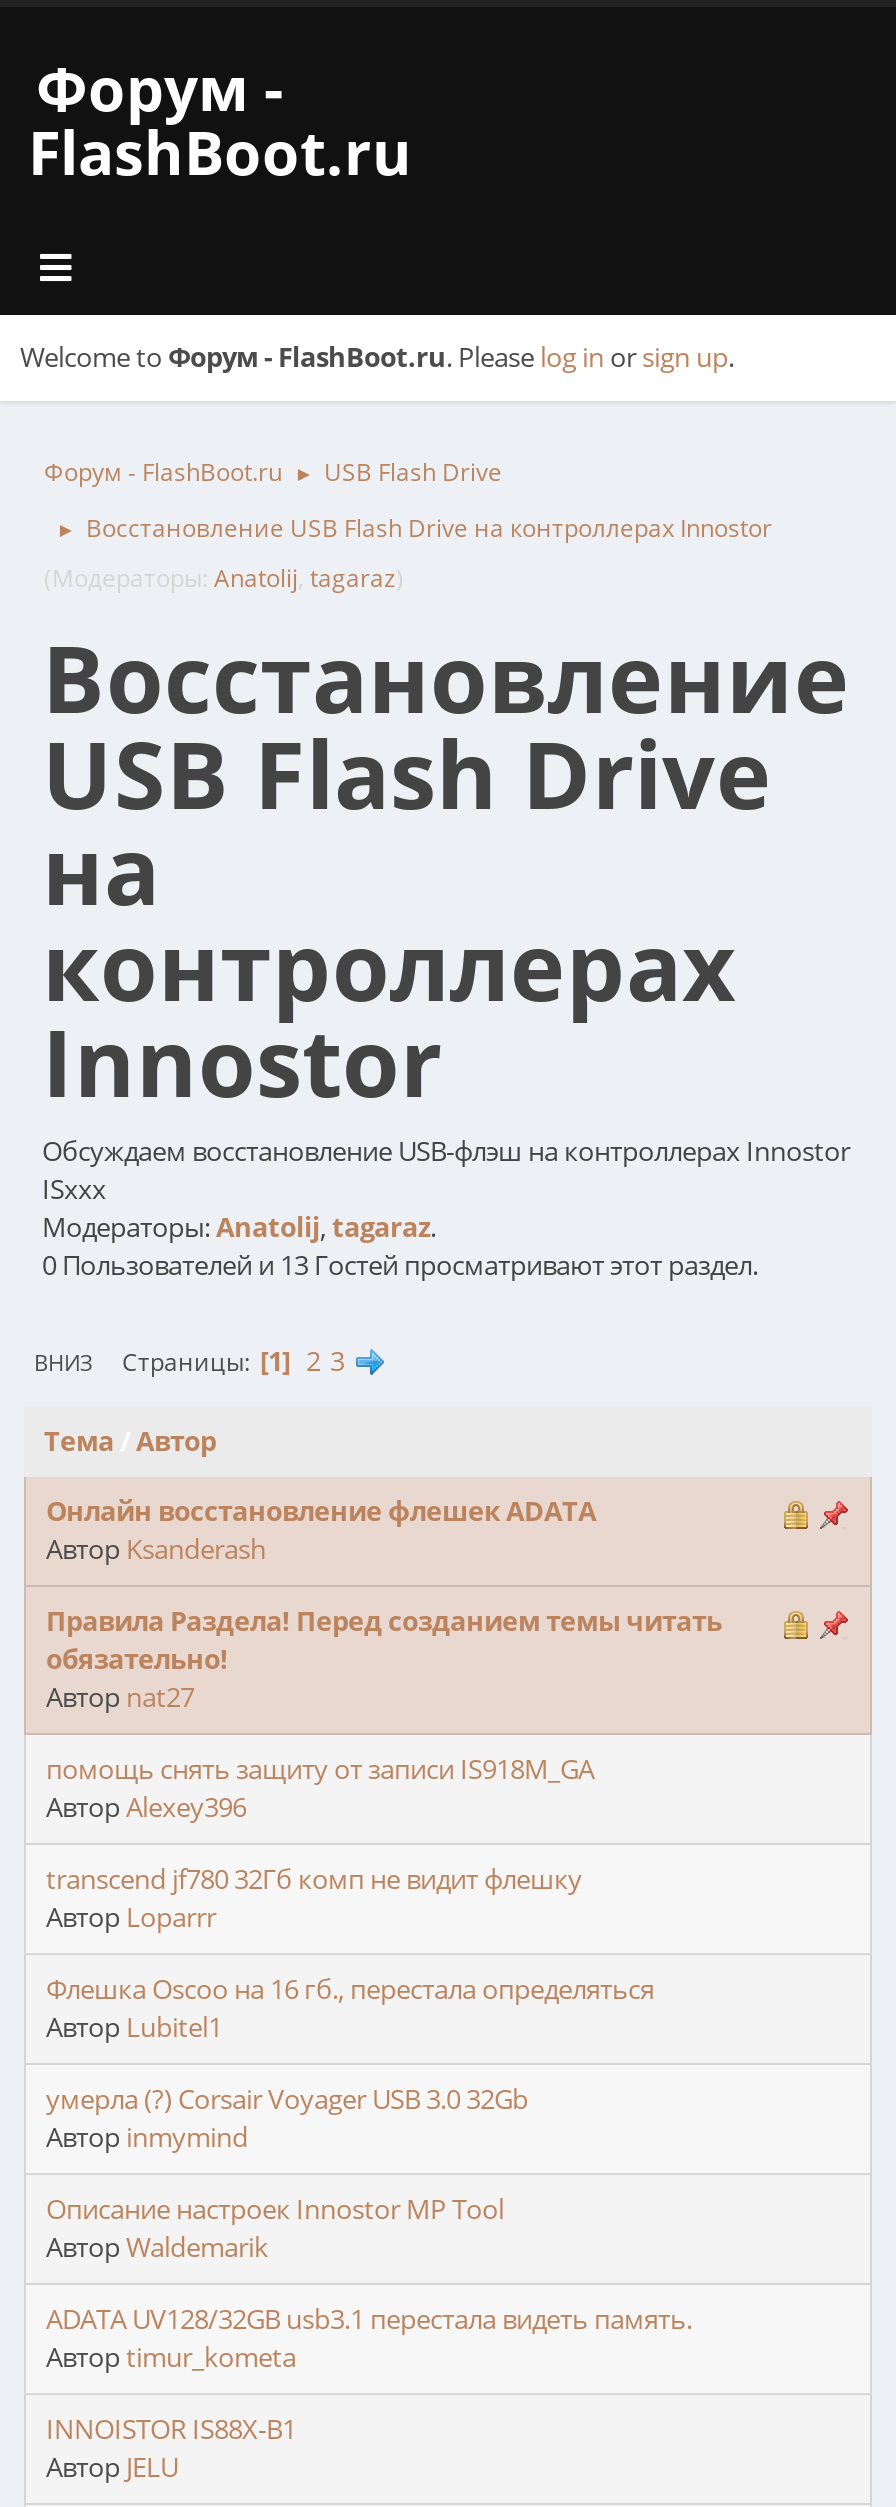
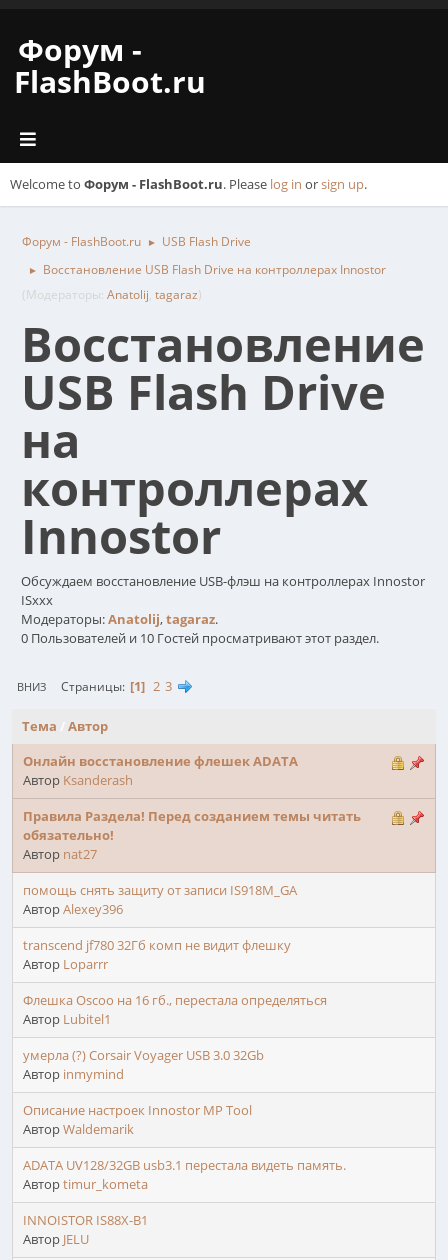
- 0 Пользователей и 13 Гостей просматривают этот раздел.
+ 0 Пользователей и 10 Гостей просматривают этот раздел.
